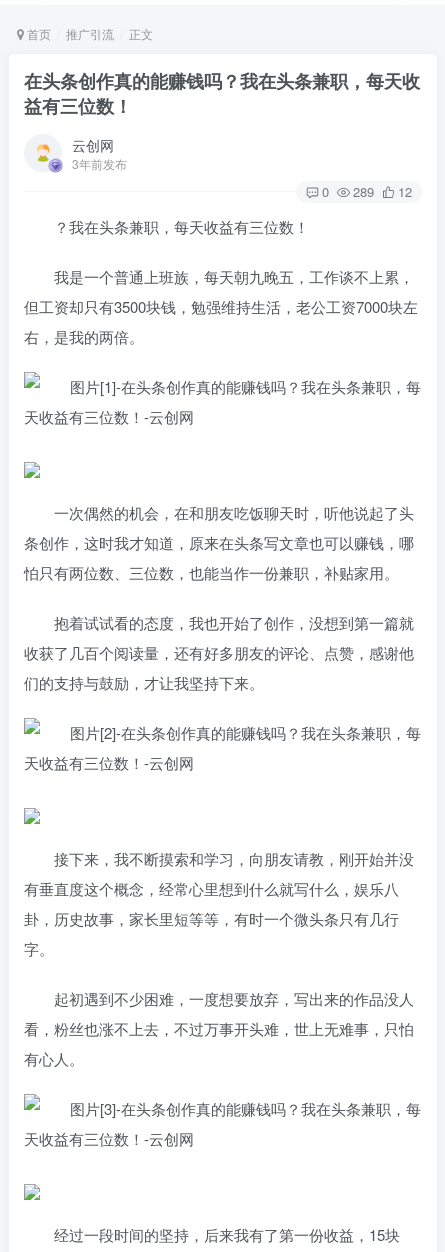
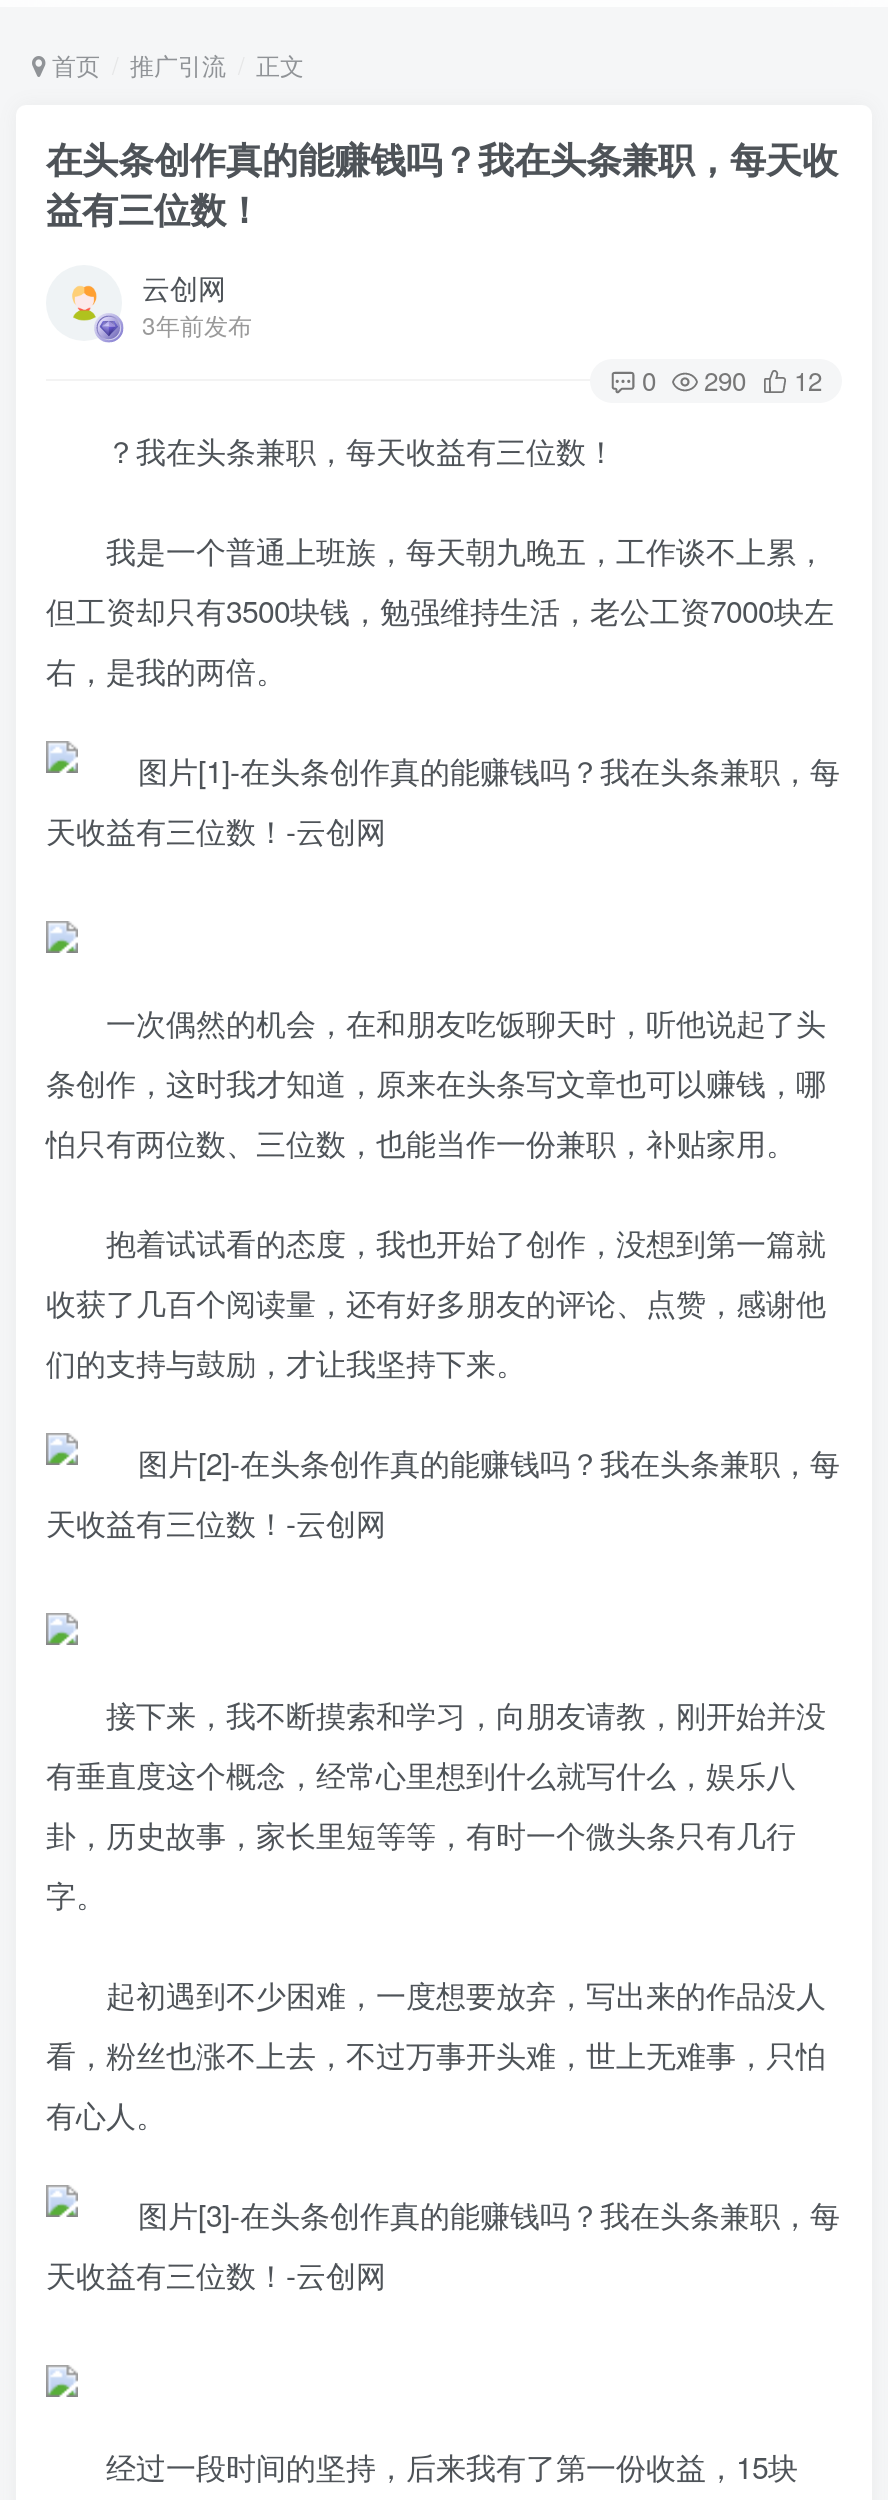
- 0 289 12
+ 0 290 12
